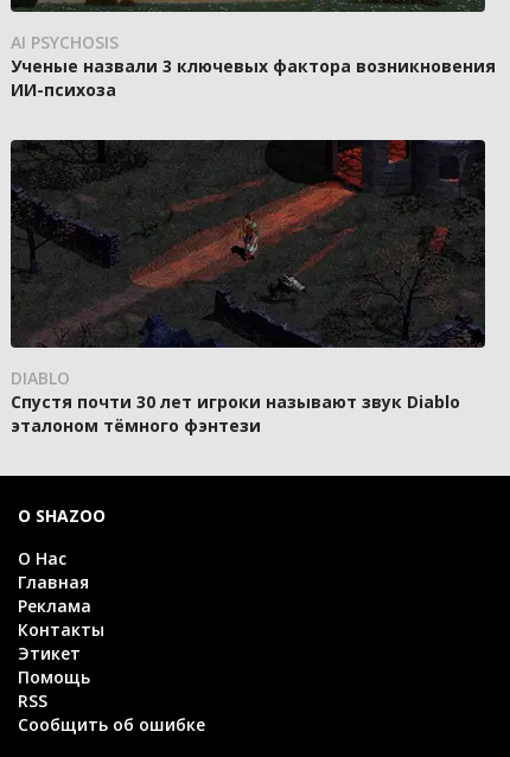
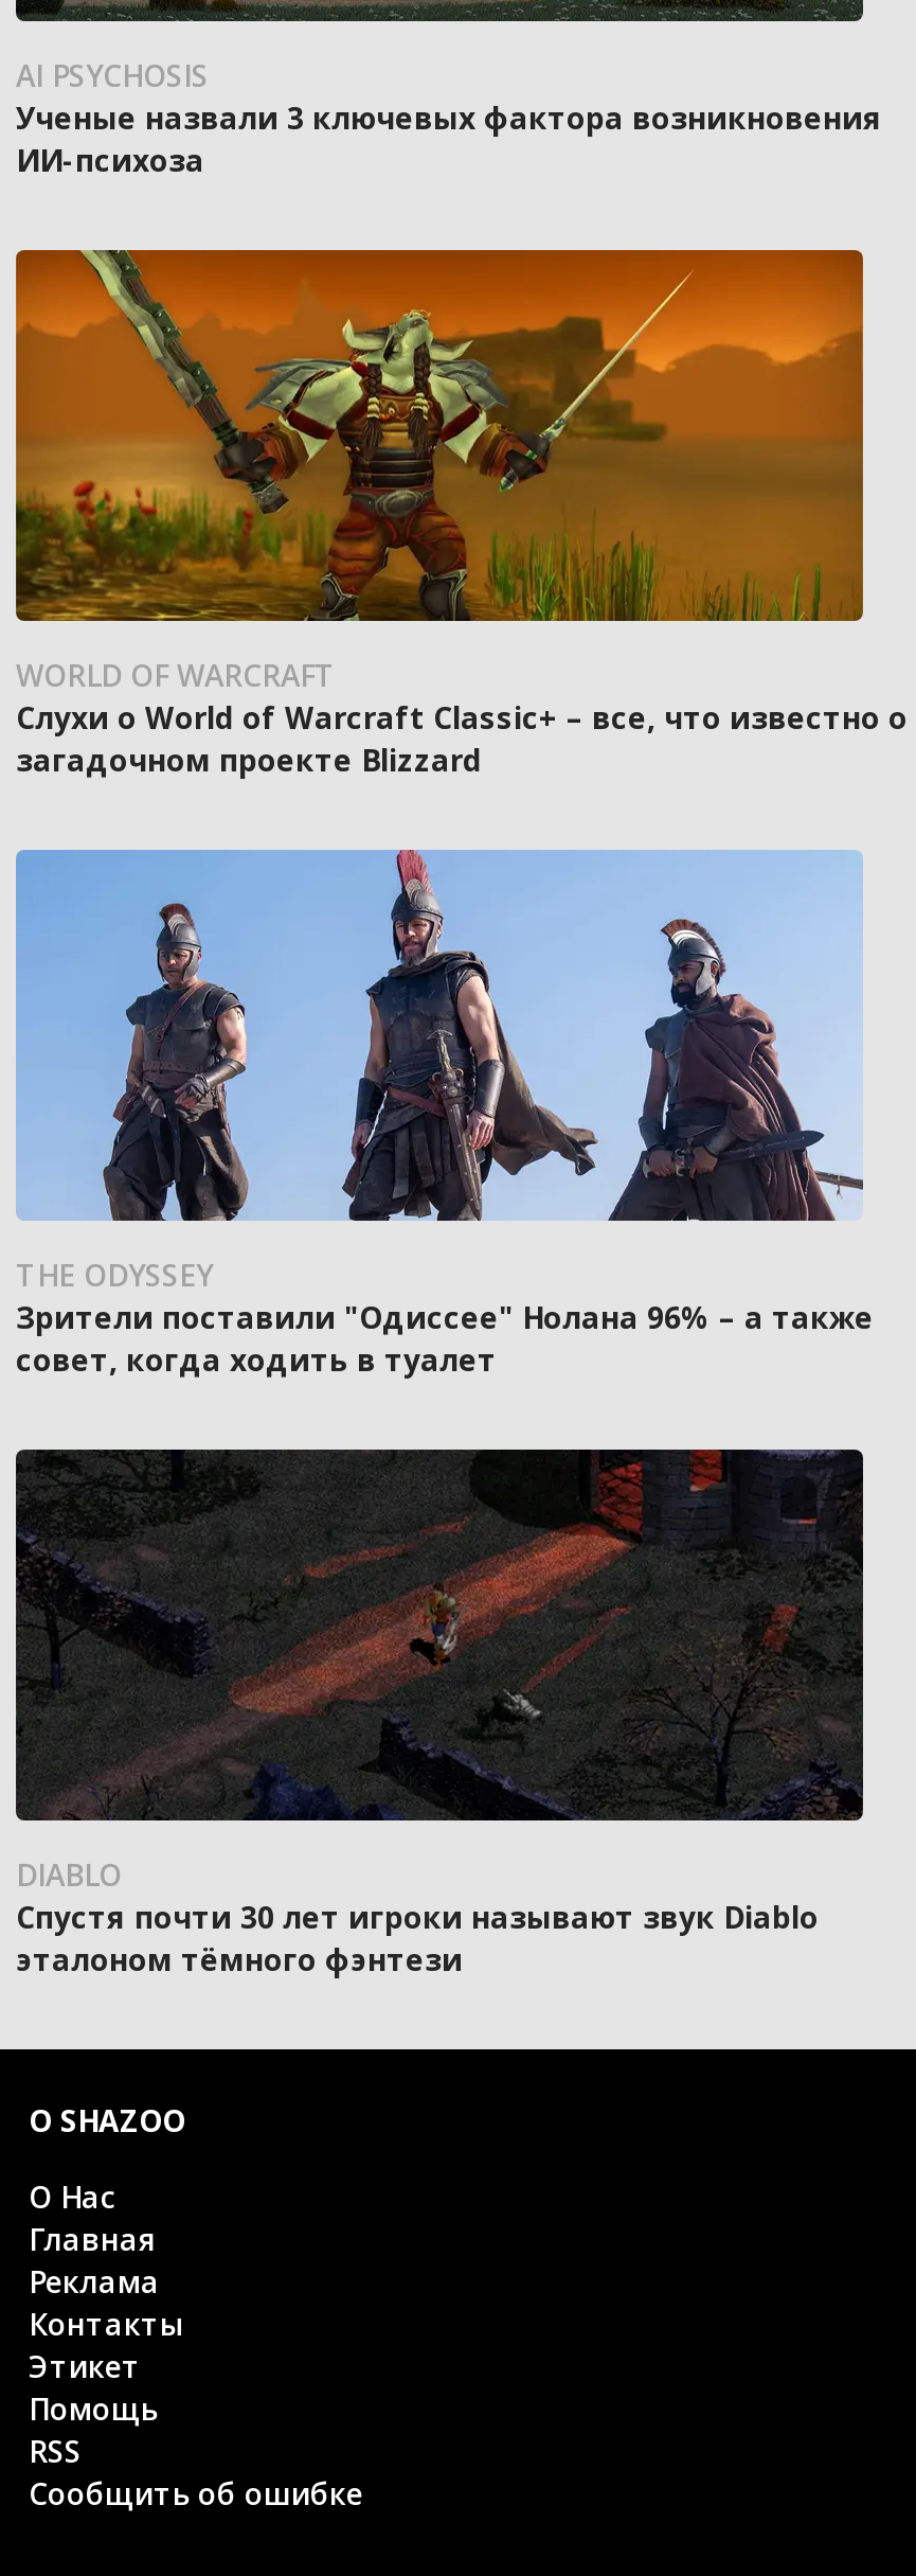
+ [image]
+ WORLD OF WARCRAFT
+ Слухи о World of Warcraft Classic+ – все, что известно о
+ загадочном проекте Blizzard

+ [image]
+ THE ODYSSEY
+ Зрители поставили "Одиссее" Нолана 96% – а также
+ совет, когда ходить в туалет
